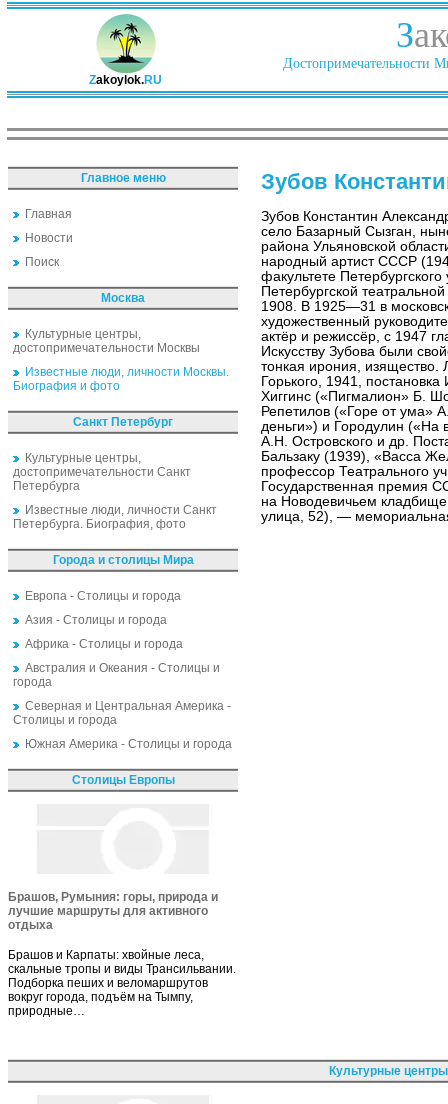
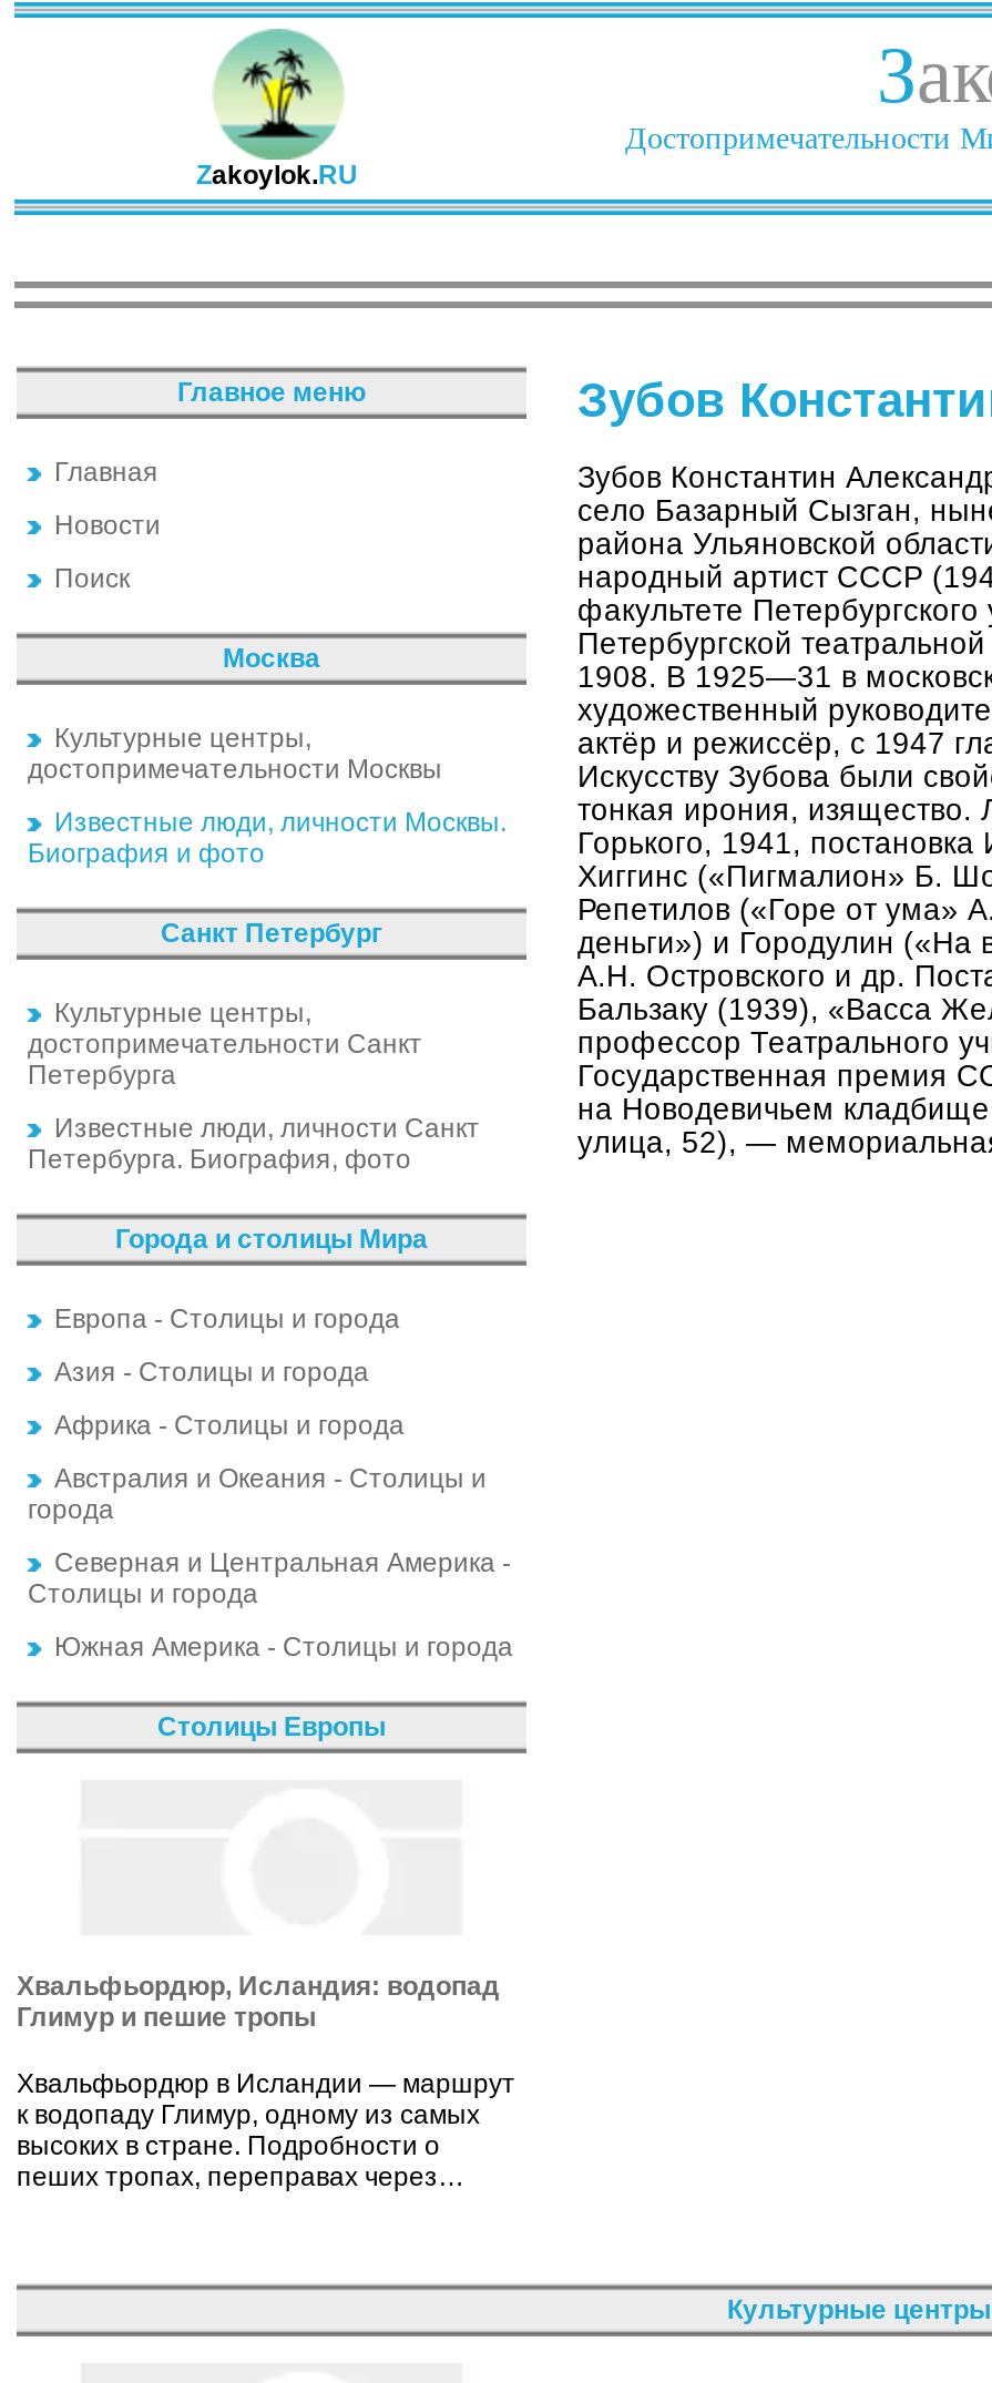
- Брашов, Румыния: горы, природа и
- лучшие маршруты для активного
- отдыха
+ Хвальфьордюр, Исландия: водопад
+ Глимур и пешие тропы

- Брашов и Карпаты: хвойные леса,
- скальные тропы и виды Трансильвании.
- Подборка пеших и веломаршрутов
- вокруг города, подъём на Тымпу,
- природные…
+ Хвальфьордюр в Исландии — маршрут
+ к водопаду Глимур, одному из самых
+ высоких в стране. Подробности о
+ пеших тропах, переправах через…
